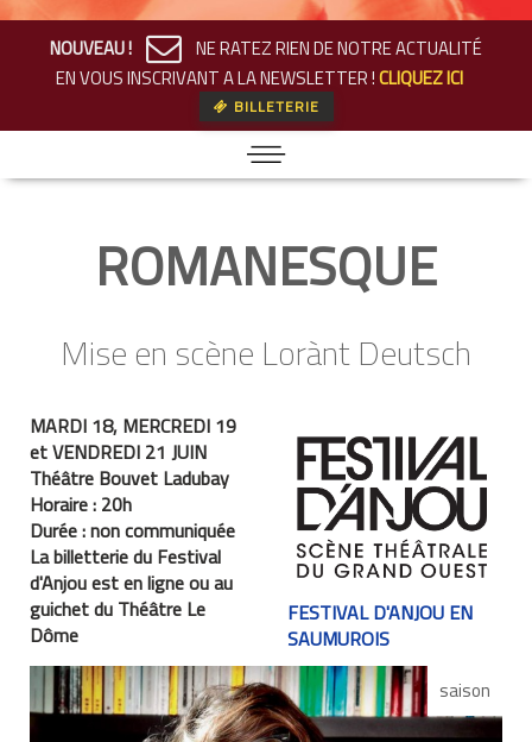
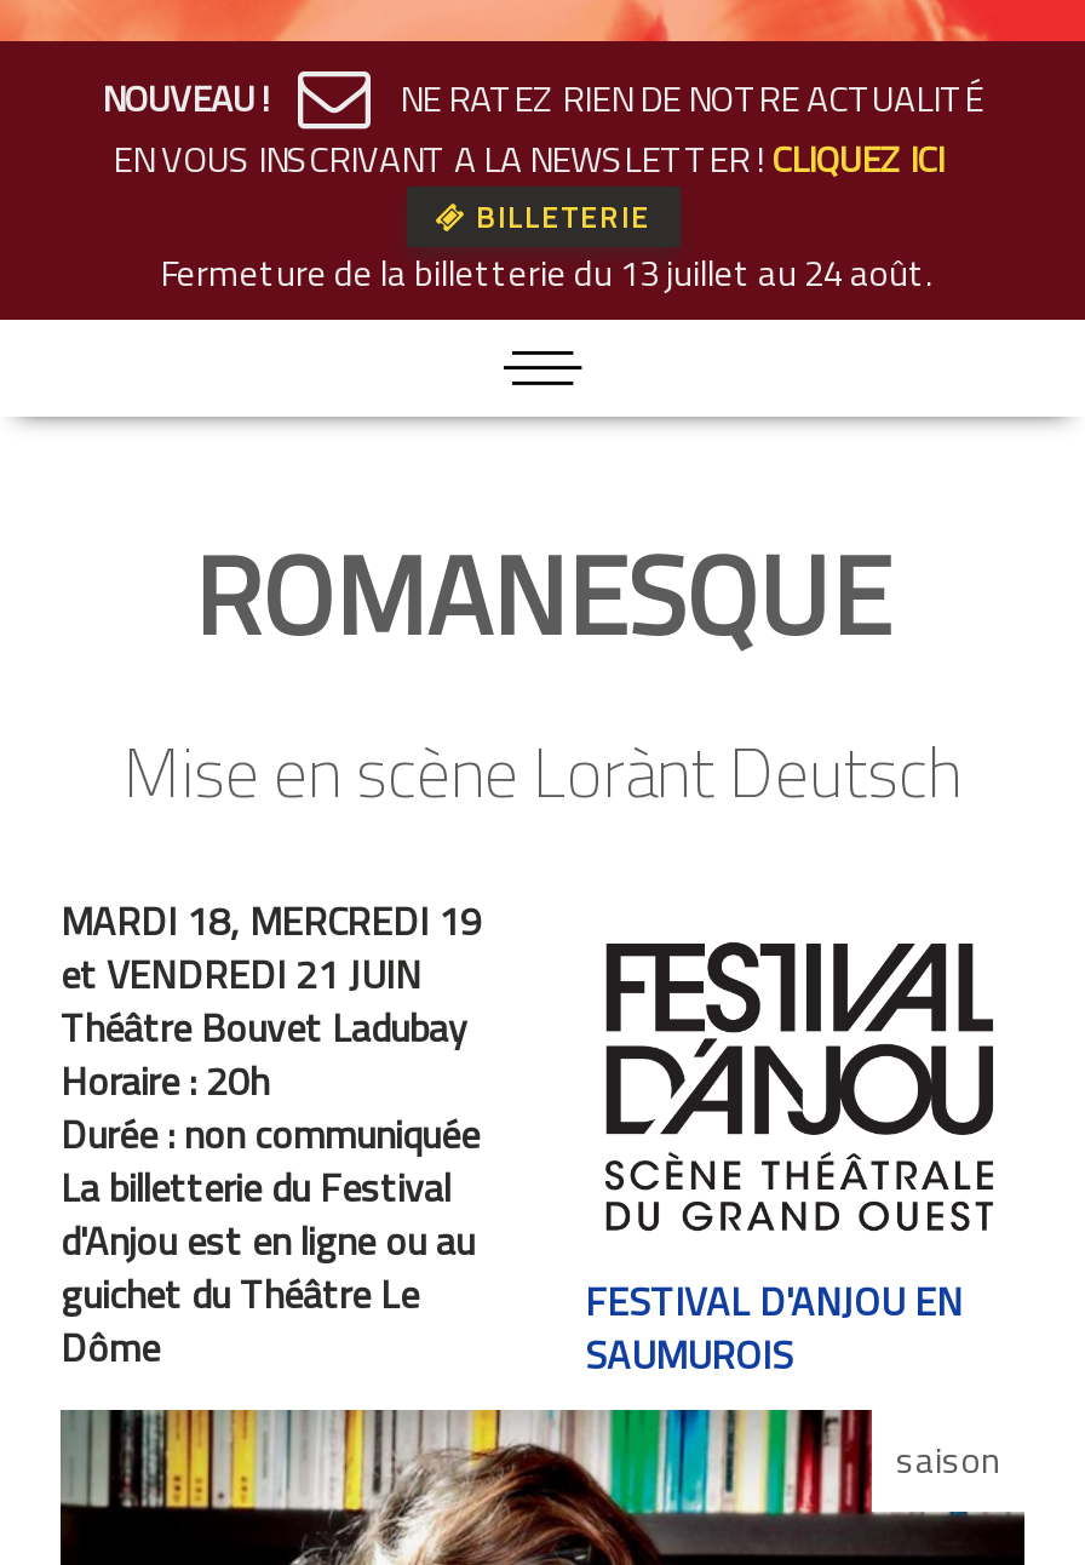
+ Fermeture de la billetterie du 13 juillet au 24 août.
